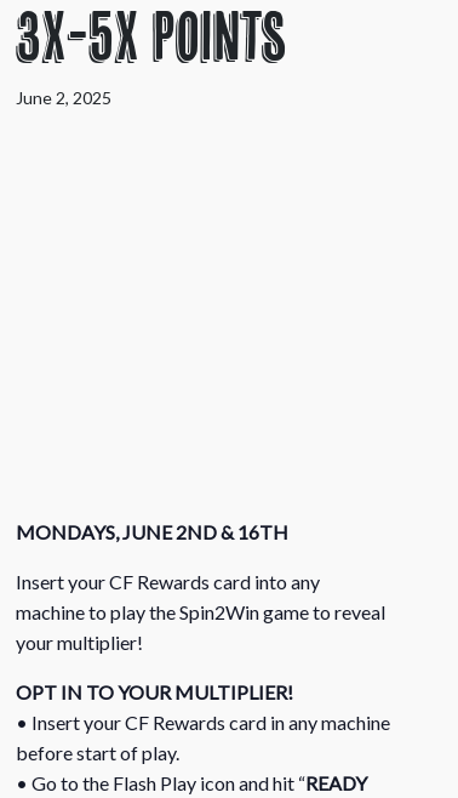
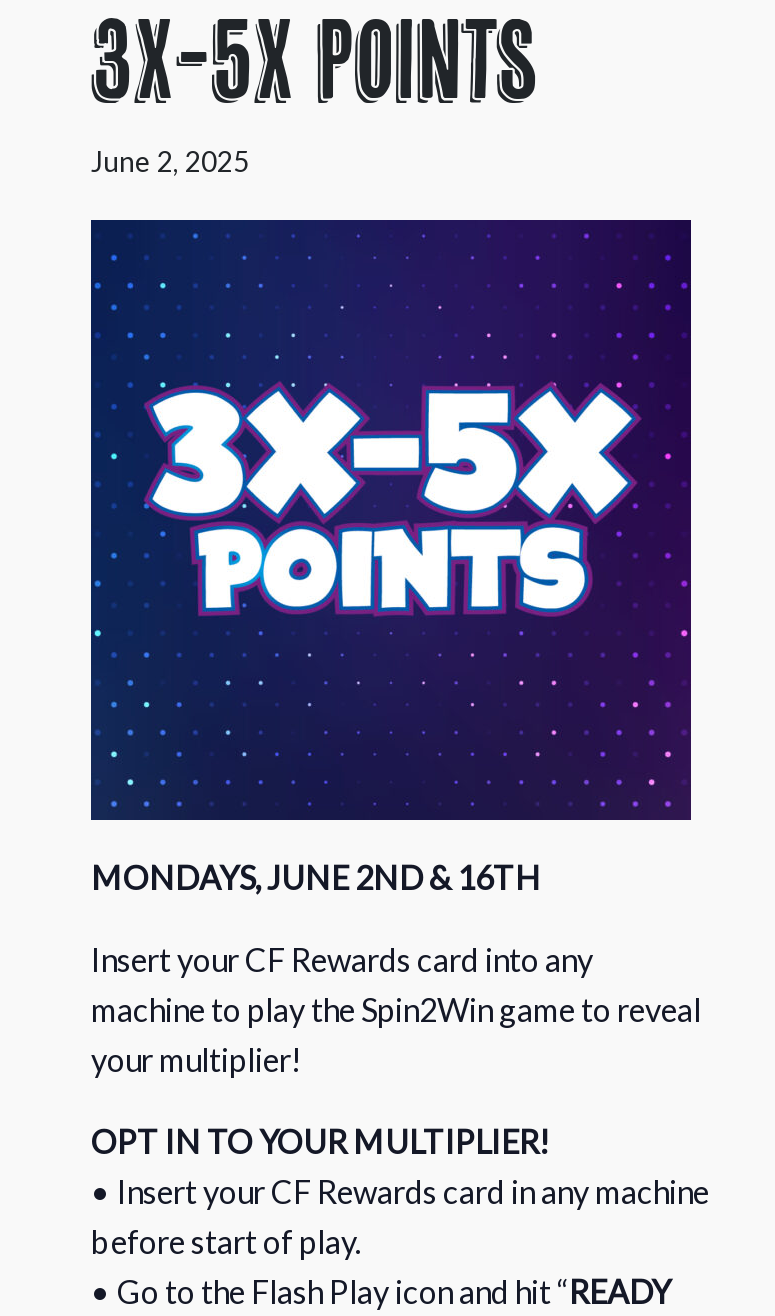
+ [image]
